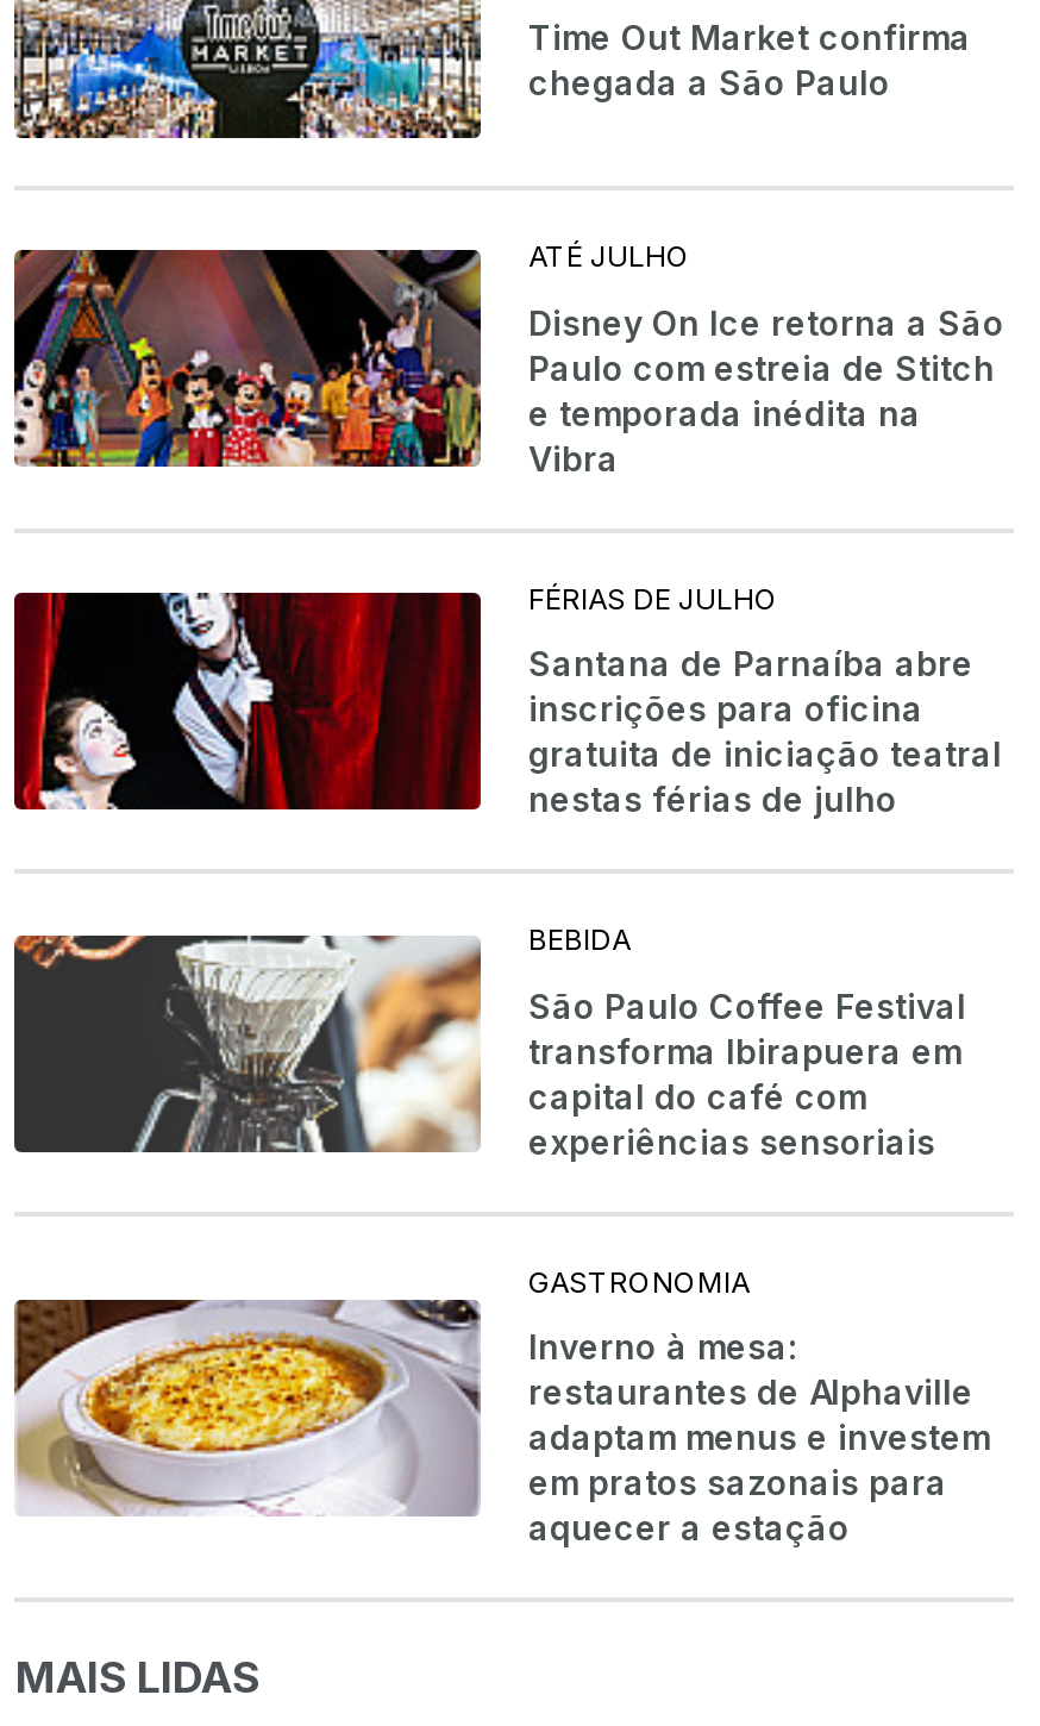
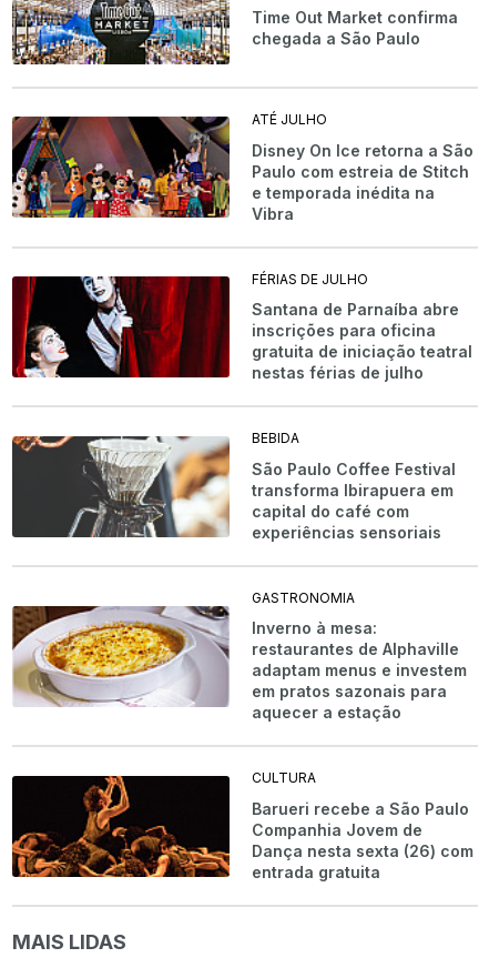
+ [image]
+ CULTURA
+ Barueri recebe a São Paulo
+ Companhia Jovem de
+ Dança nesta sexta (26) com
+ entrada gratuita
